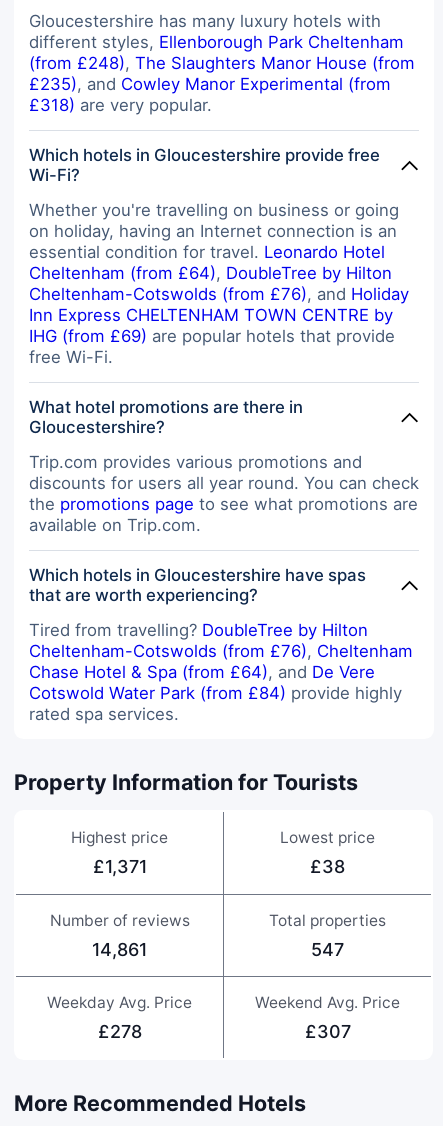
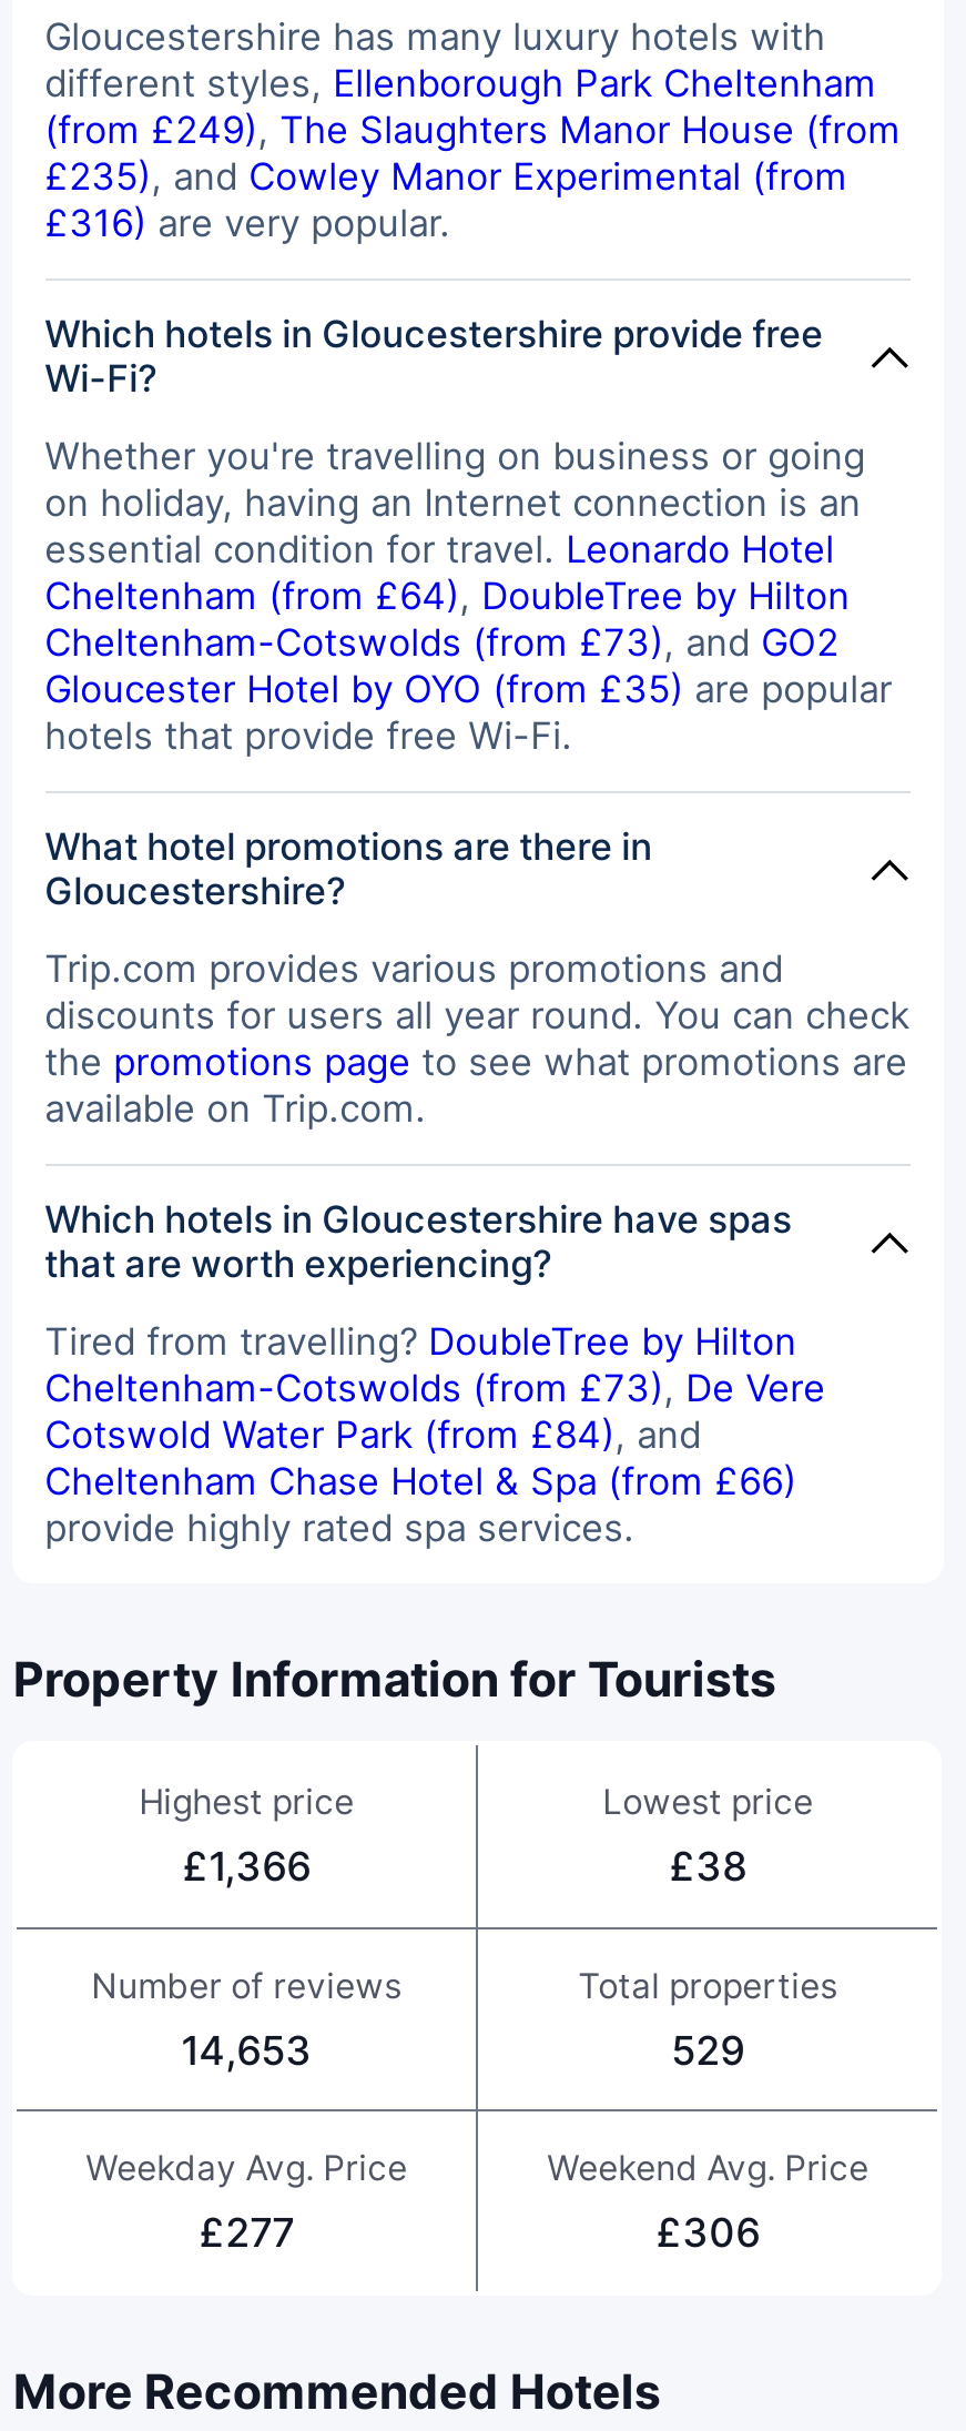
- (from £248), The Slaughters Manor House (from
+ (from £249), The Slaughters Manor House (from

- £318) are very popular.
+ £316) are very popular.

- Cheltenham-Cotswolds (from £76), and Holiday
- Inn Express CHELTENHAM TOWN CENTRE by
- IHG (from £69) are popular hotels that provide
- free Wi-Fi.
+ Cheltenham-Cotswolds (from £73), and GO2
+ Gloucester Hotel by OYO (from £35) are popular
+ hotels that provide free Wi-Fi.

- Cheltenham-Cotswolds (from £76), Cheltenham
- Chase Hotel & Spa (from £64), and De Vere
- Cotswold Water Park (from £84) provide highly
- rated spa services.
+ Cheltenham-Cotswolds (from £73), De Vere
+ Cotswold Water Park (from £84), and
+ Cheltenham Chase Hotel & Spa (from £66)
+ provide highly rated spa services.

- £1,371
+ £1,366

- 14,861
+ 14,653

- 547
+ 529

- £278
+ £277

- £307
+ £306
